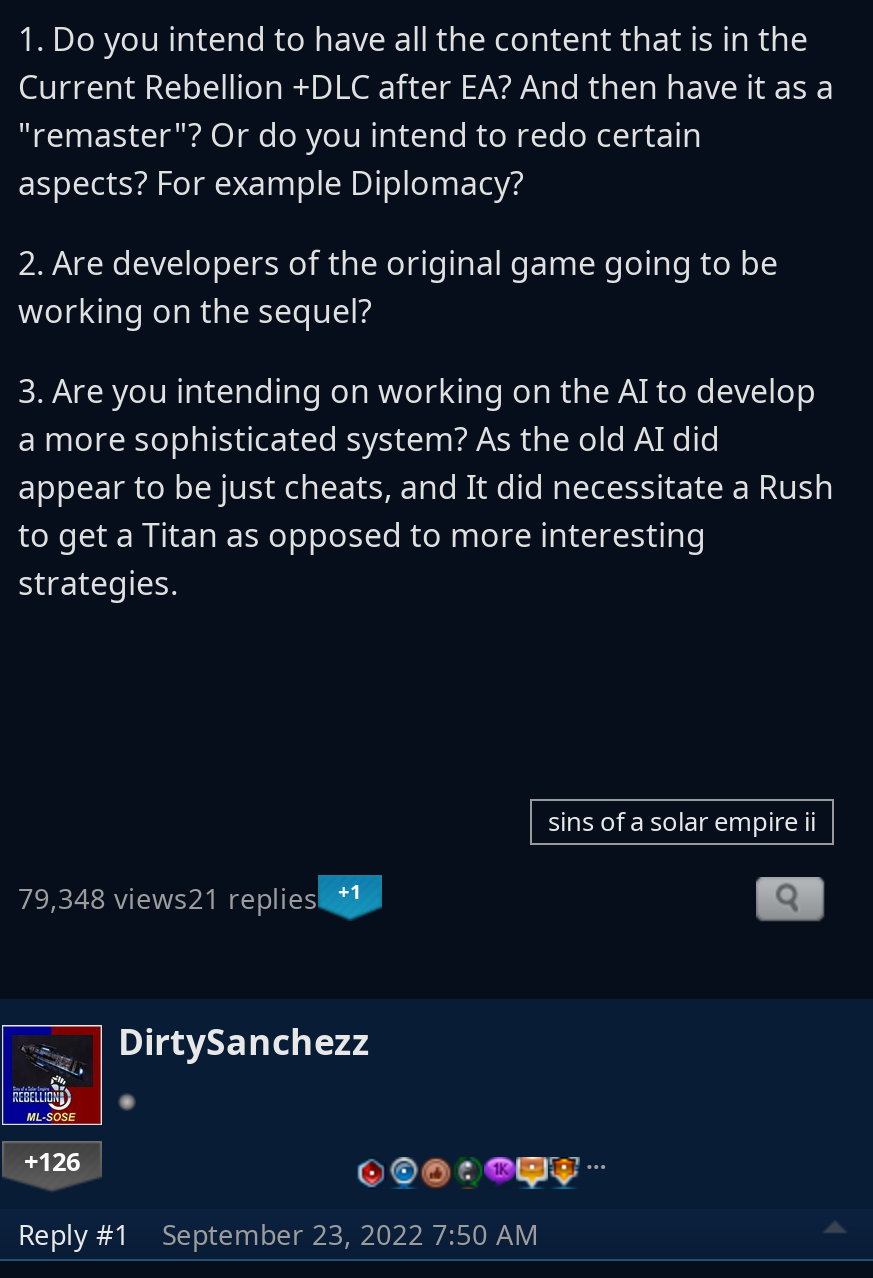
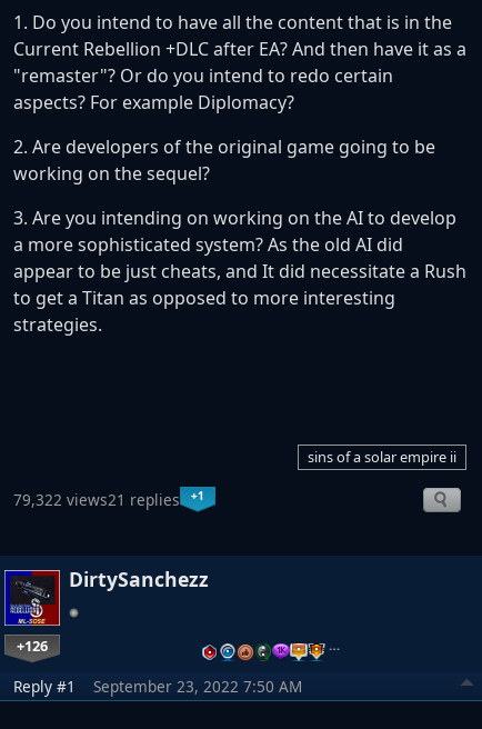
- 79,348 views21 replies
+ 79,322 views21 replies
